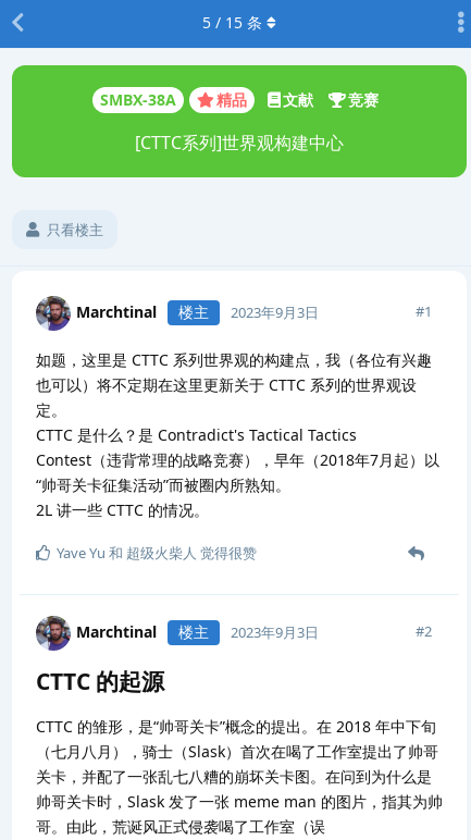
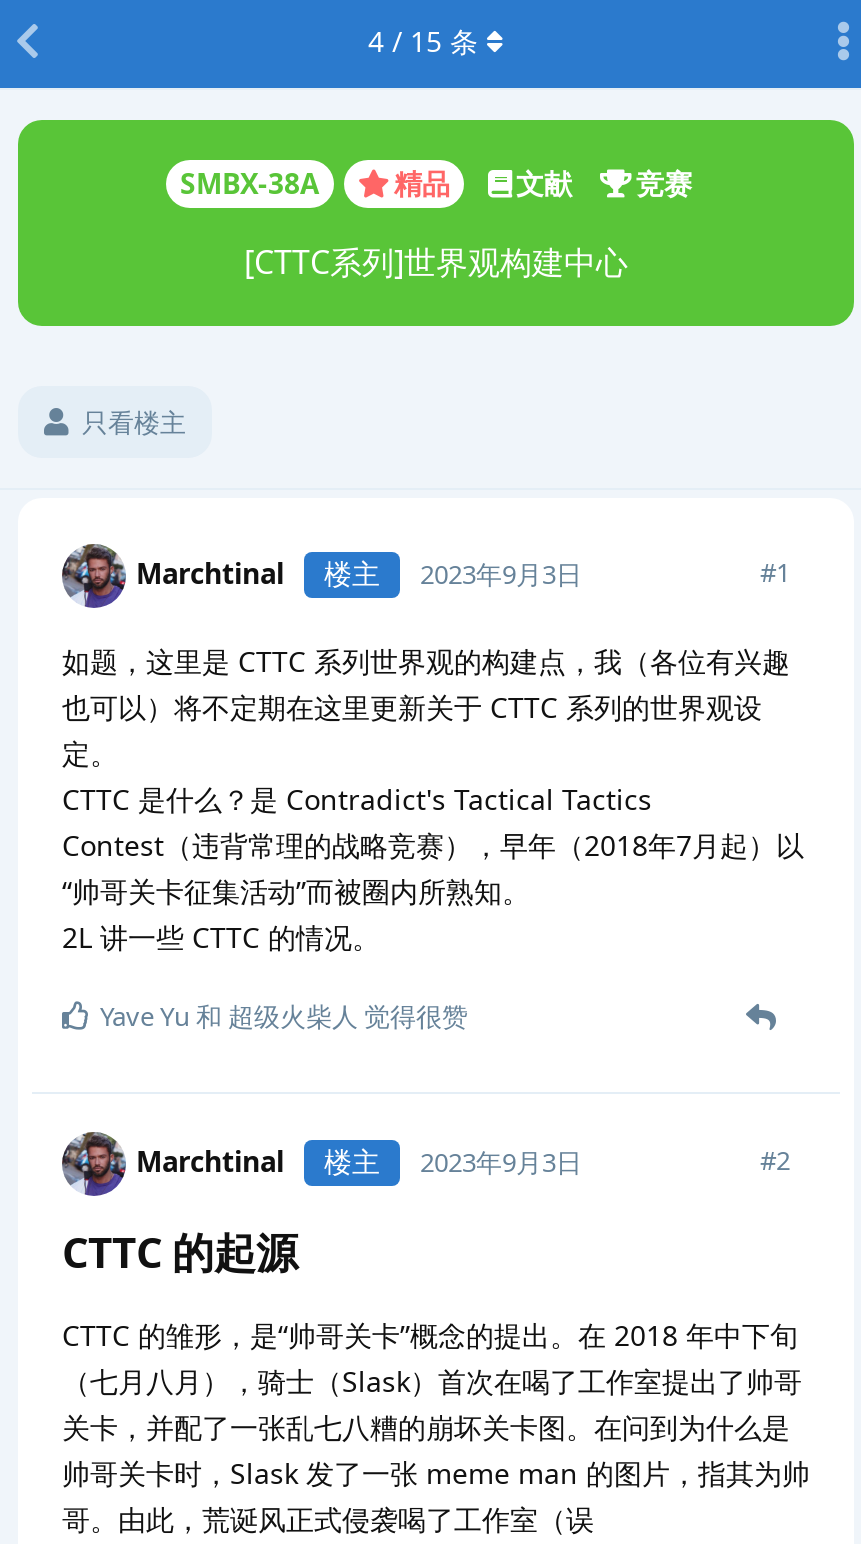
- 5 / 15条
+ 4 / 15条
